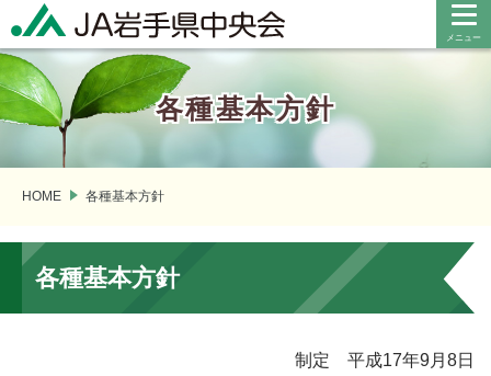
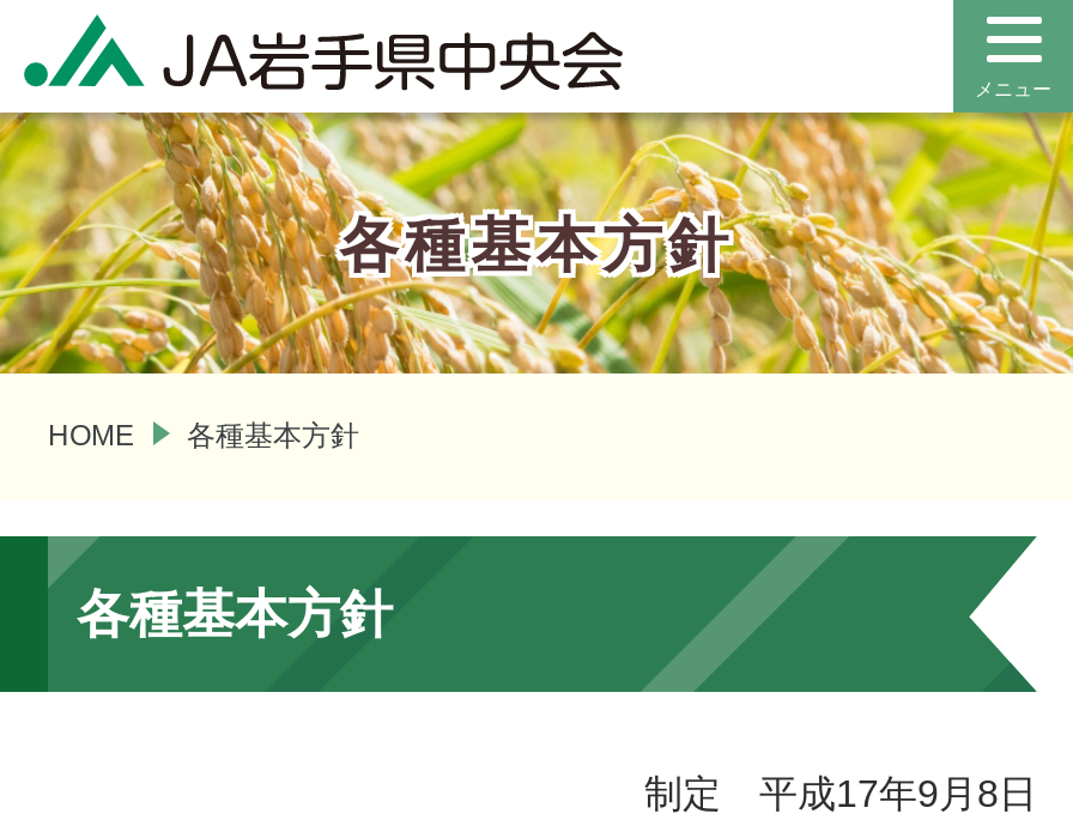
- [image]
+ [image]
